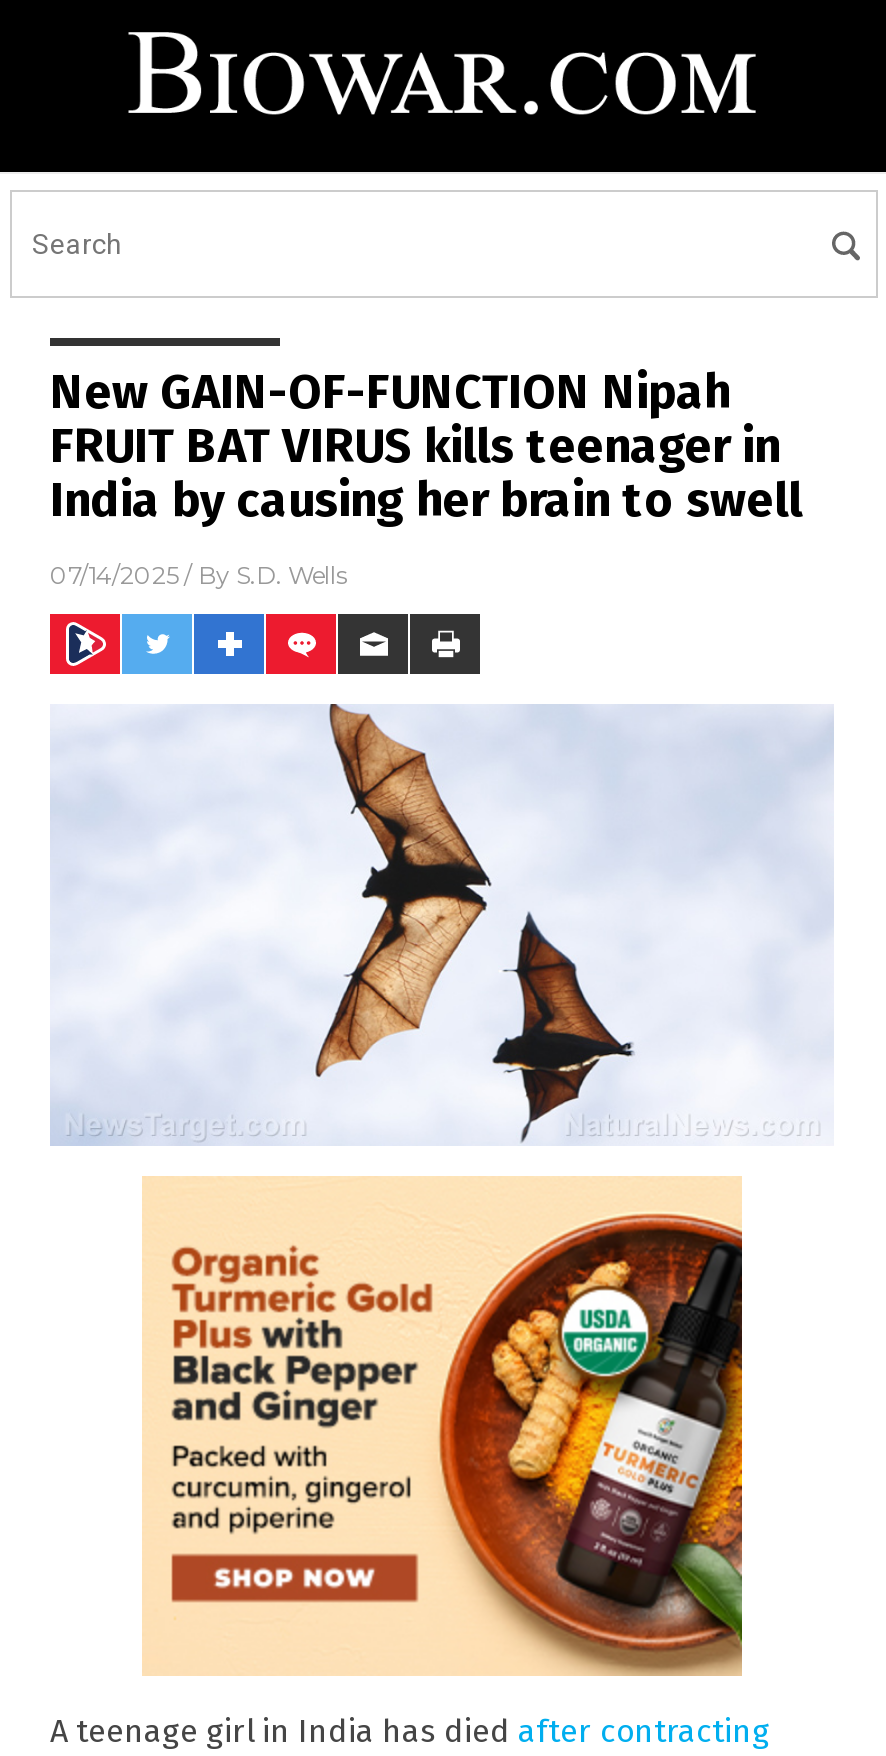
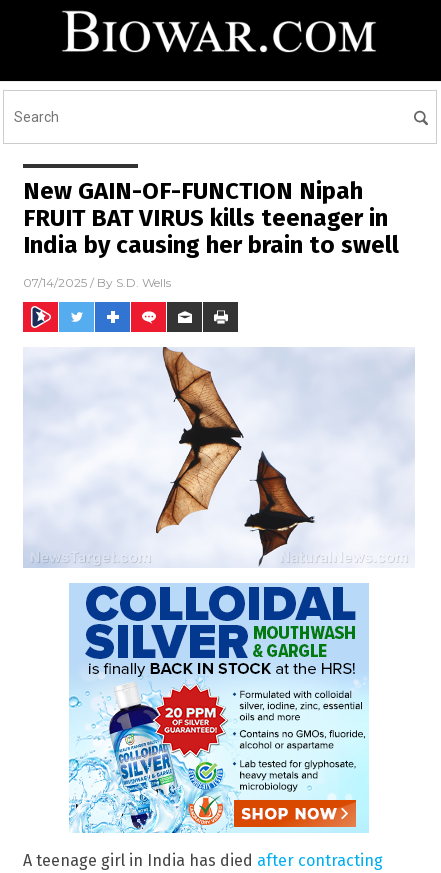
- [image]
+ [image]
